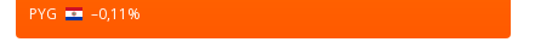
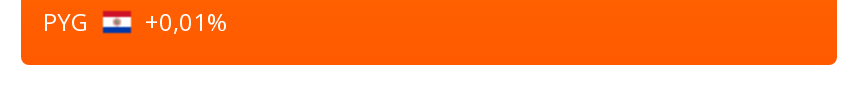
- PYG –0,11%
+ PYG +0,01%
